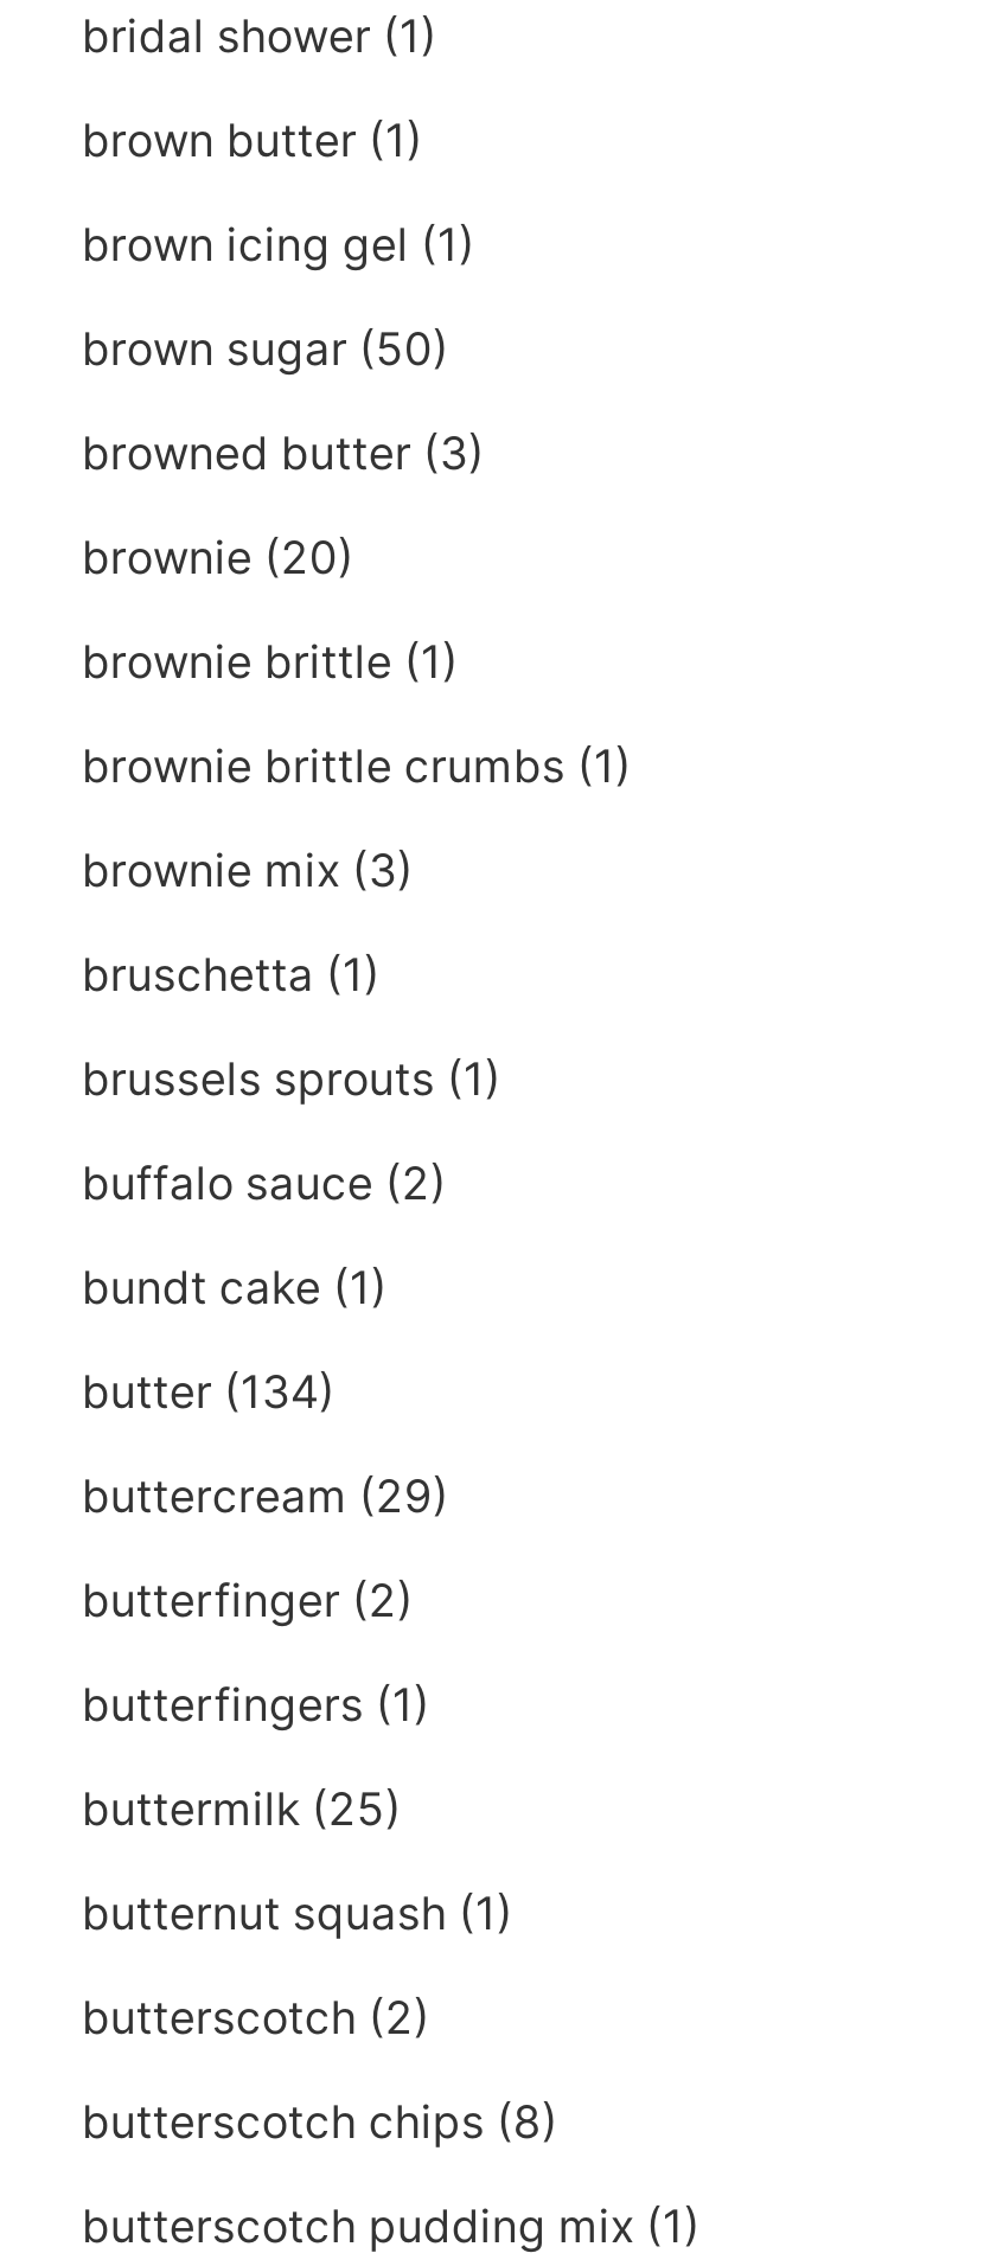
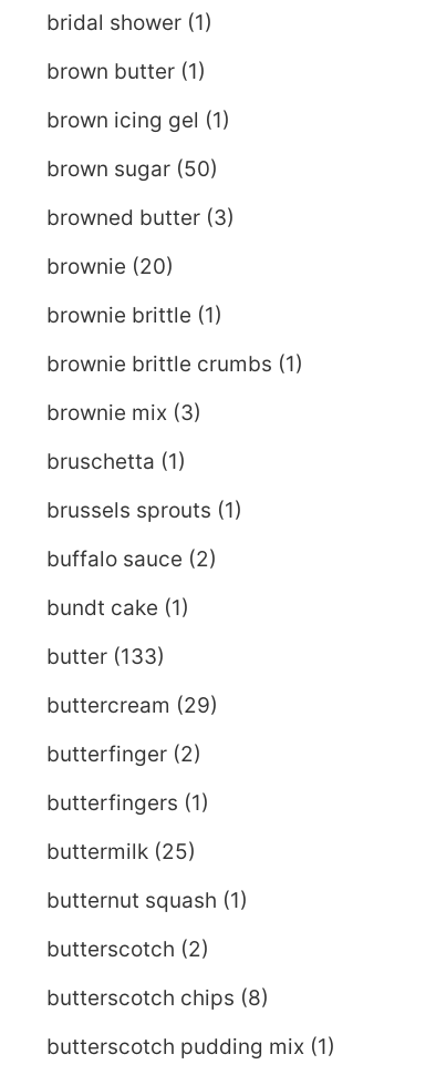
- butter (134)
+ butter (133)
